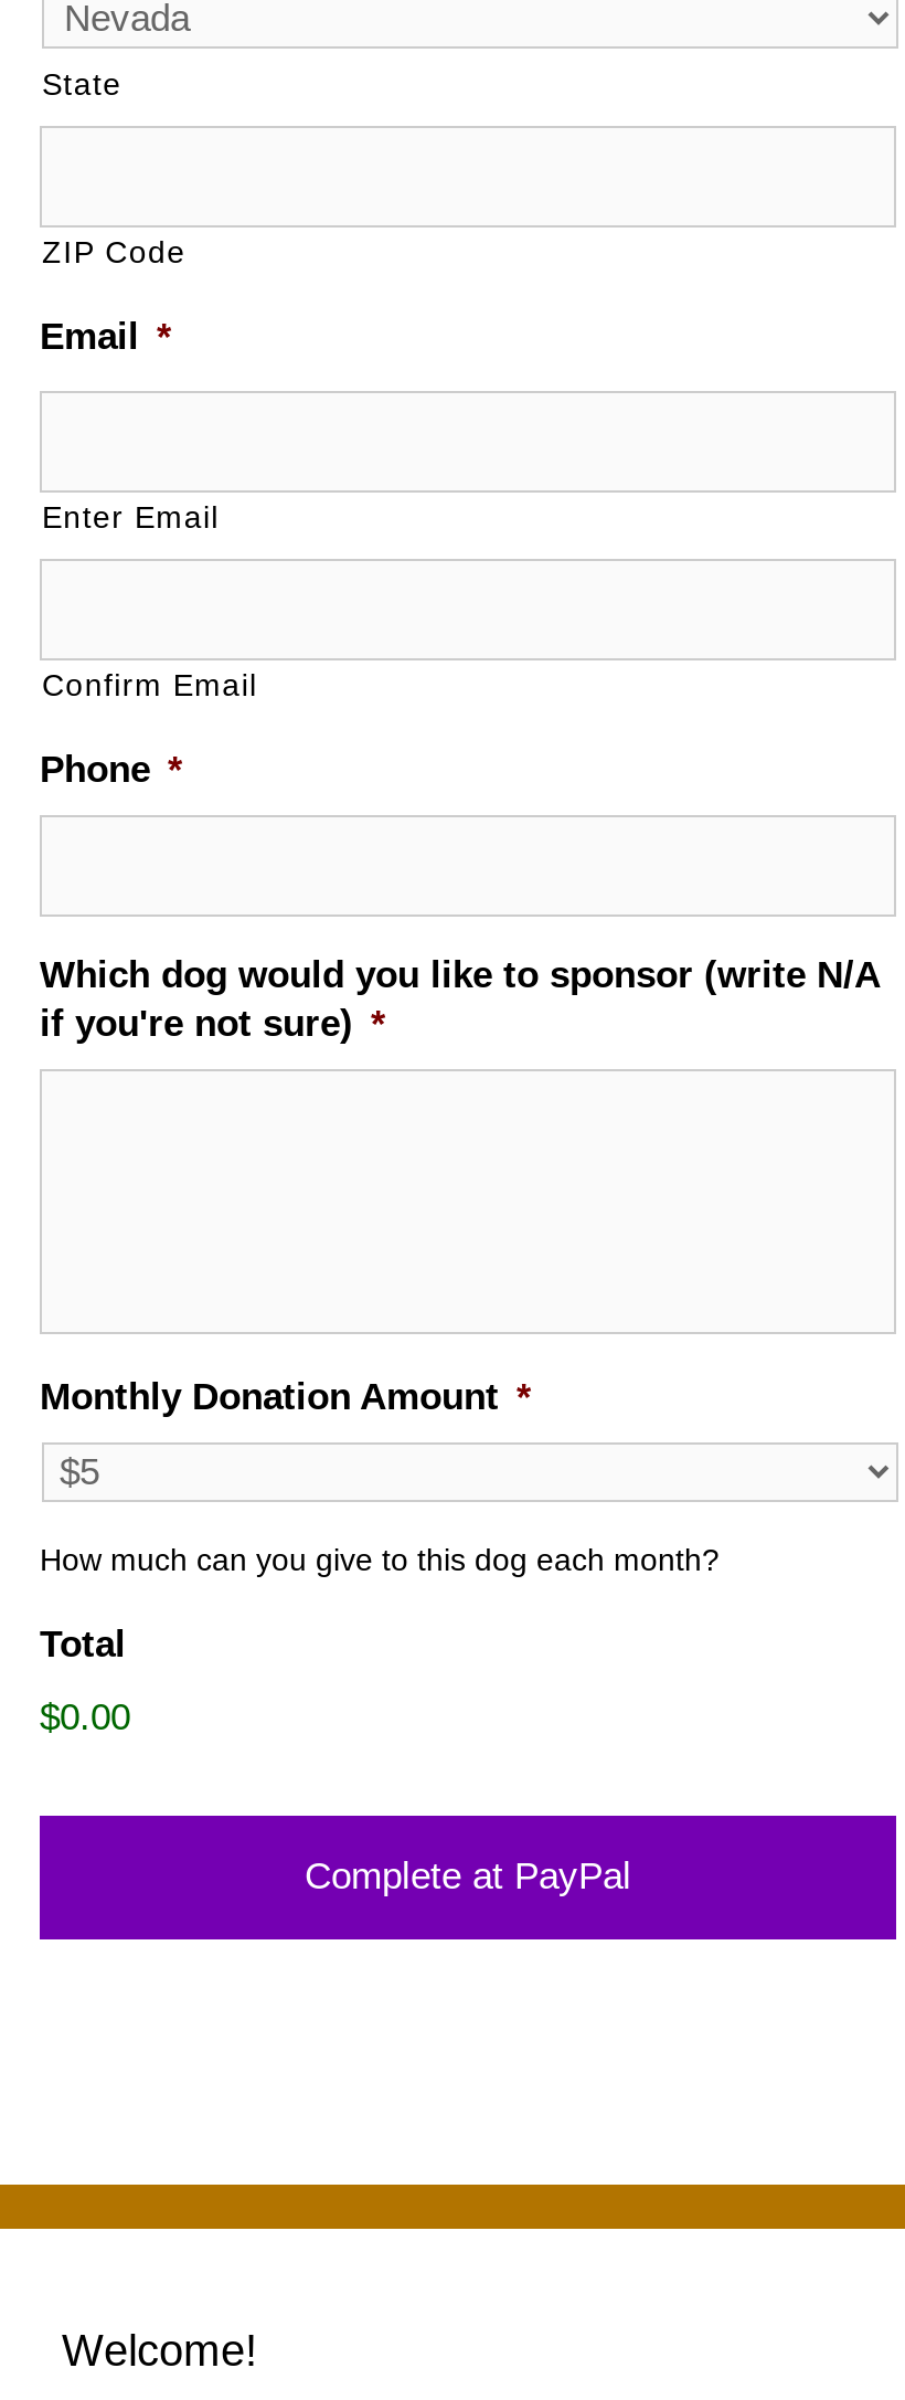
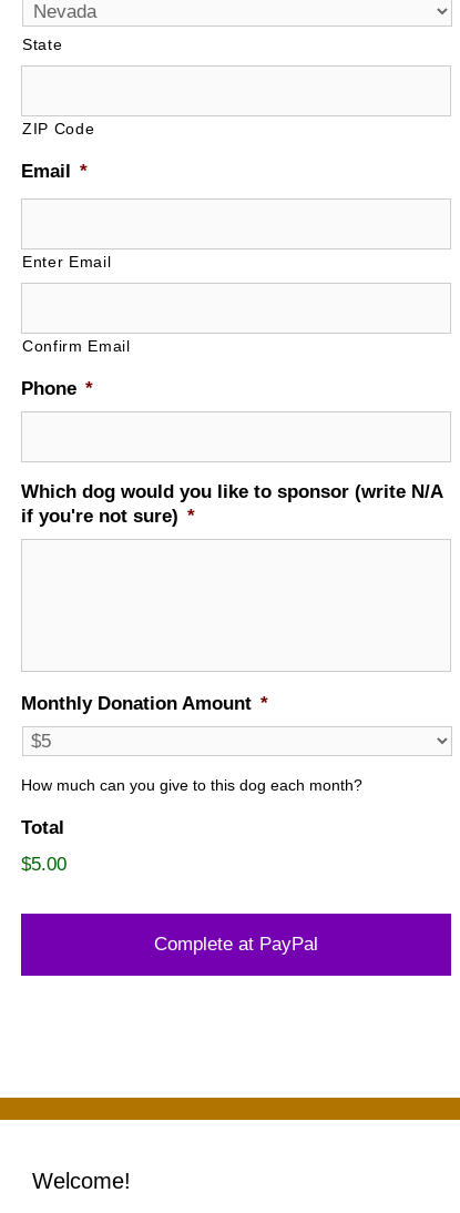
- $0.00
+ $5.00
